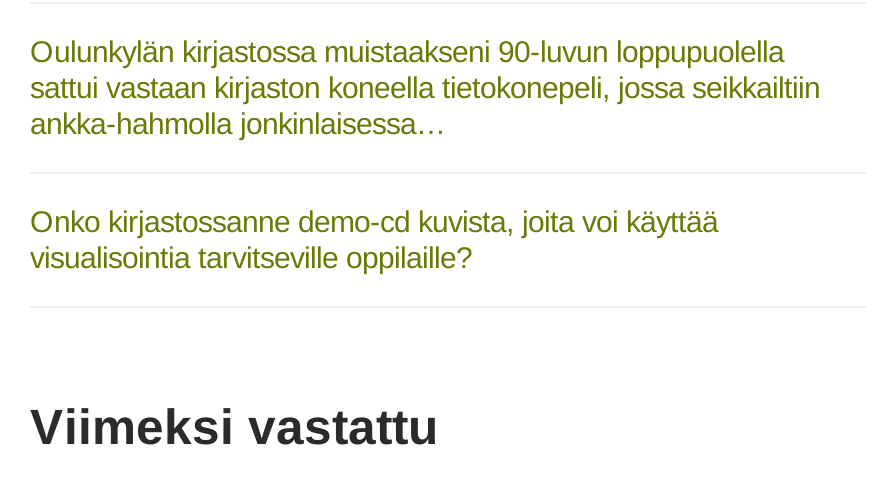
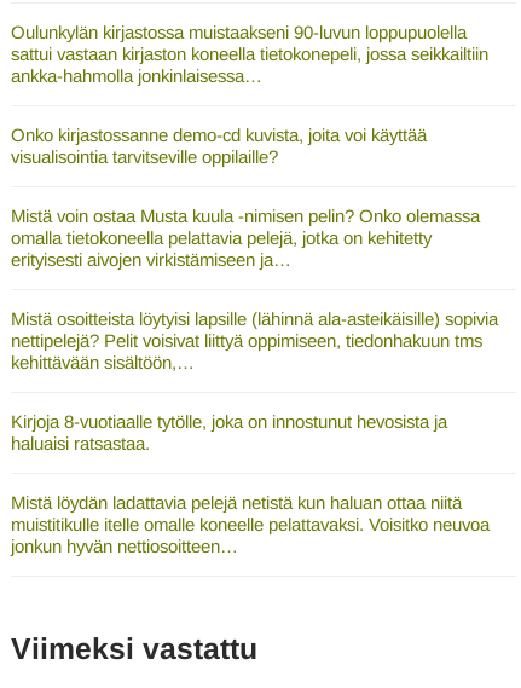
+ Mistä voin ostaa Musta kuula -nimisen pelin? Onko olemassa
+ omalla tietokoneella pelattavia pelejä, jotka on kehitetty
+ erityisesti aivojen virkistämiseen ja…
+ Mistä osoitteista löytyisi lapsille (lähinnä ala-asteikäisille) sopivia
+ nettipelejä? Pelit voisivat liittyä oppimiseen, tiedonhakuun tms
+ kehittävään sisältöön,…
+ Kirjoja 8-vuotiaalle tytölle, joka on innostunut hevosista ja
+ haluaisi ratsastaa.
+ Mistä löydän ladattavia pelejä netistä kun haluan ottaa niitä
+ muistitikulle itelle omalle koneelle pelattavaksi. Voisitko neuvoa
+ jonkun hyvän nettiosoitteen…
